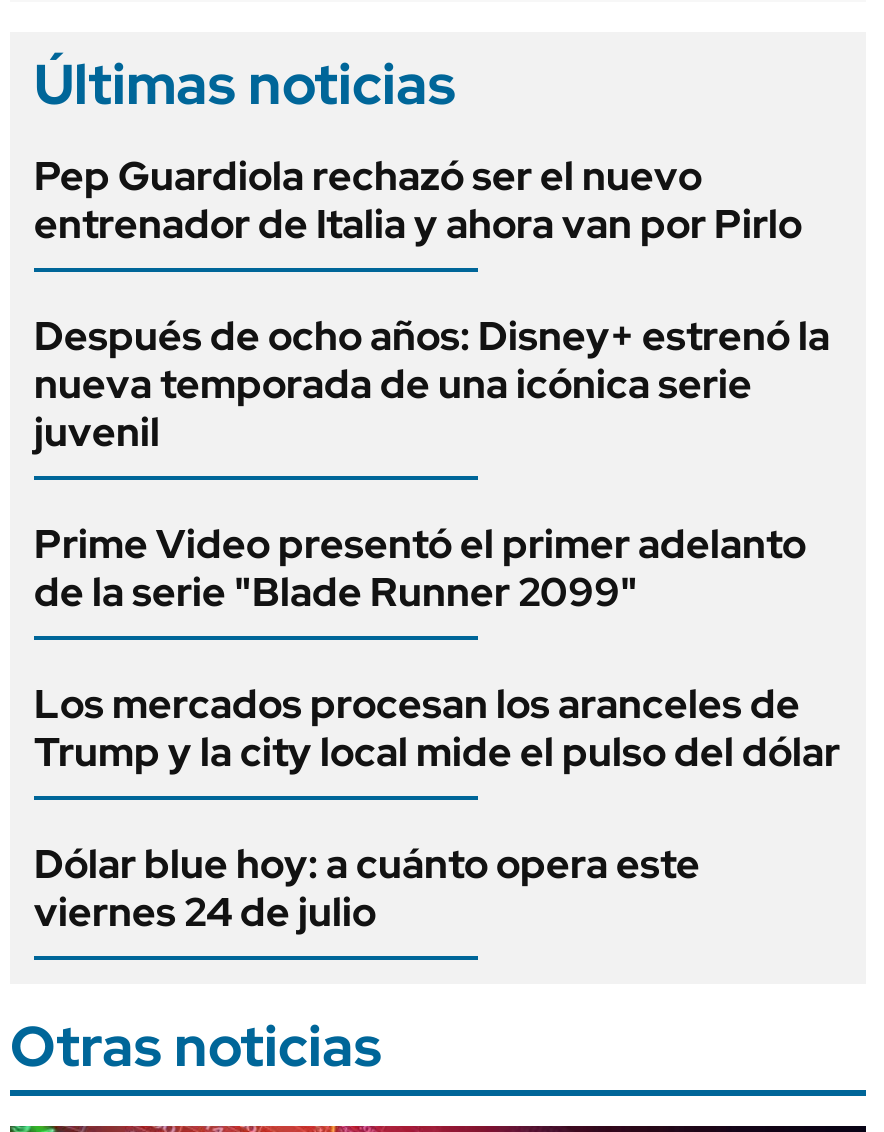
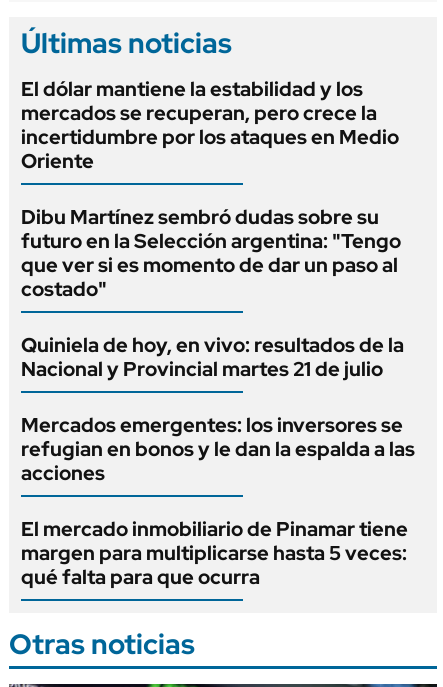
- Pep Guardiola rechazó ser el nuevo
- entrenador de Italia y ahora van por Pirlo
+ El dólar mantiene la estabilidad y los
+ mercados se recuperan, pero crece la
+ incertidumbre por los ataques en Medio
+ Oriente

- Después de ocho años: Disney+ estrenó la
- nueva temporada de una icónica serie
- juvenil
+ Dibu Martínez sembró dudas sobre su
+ futuro en la Selección argentina: "Tengo
+ que ver si es momento de dar un paso al
+ costado"

- Prime Video presentó el primer adelanto
- de la serie "Blade Runner 2099"
+ Quiniela de hoy, en vivo: resultados de la
+ Nacional y Provincial martes 21 de julio

- Los mercados procesan los aranceles de
- Trump y la city local mide el pulso del dólar
+ Mercados emergentes: los inversores se
+ refugian en bonos y le dan la espalda a las
+ acciones

- Dólar blue hoy: a cuánto opera este
- viernes 24 de julio
+ El mercado inmobiliario de Pinamar tiene
+ margen para multiplicarse hasta 5 veces:
+ qué falta para que ocurra
